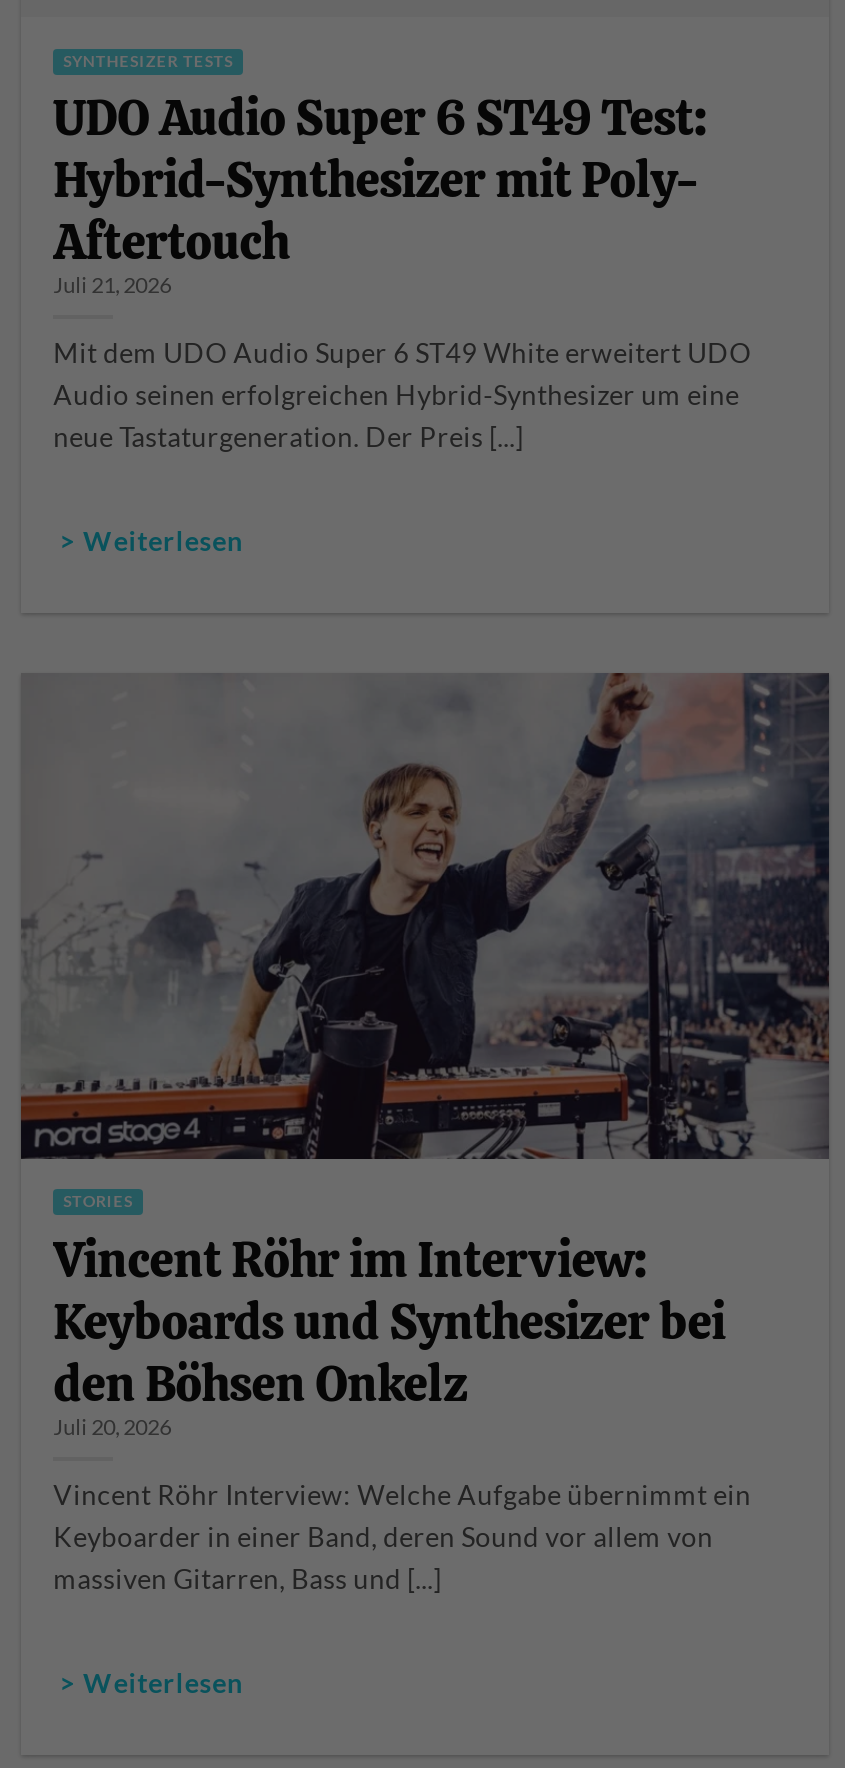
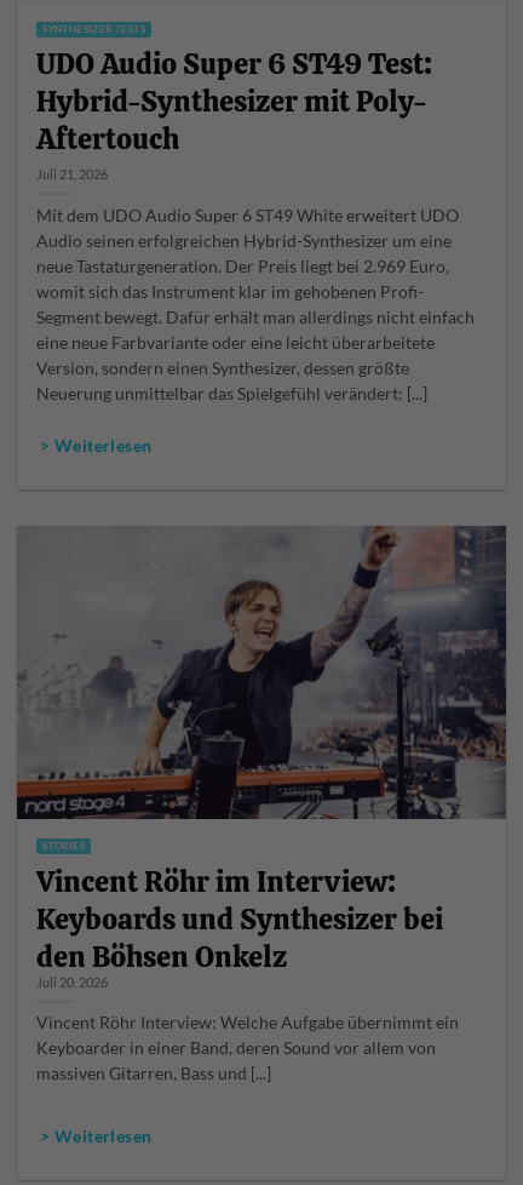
- neue Tastaturgeneration. Der Preis [...]
+ neue Tastaturgeneration. Der Preis liegt bei 2.969 Euro,
+ womit sich das Instrument klar im gehobenen Profi-
+ Segment bewegt. Dafür erhält man allerdings nicht einfach
+ eine neue Farbvariante oder eine leicht überarbeitete
+ Version, sondern einen Synthesizer, dessen größte
+ Neuerung unmittelbar das Spielgefühl verändert: [...]
